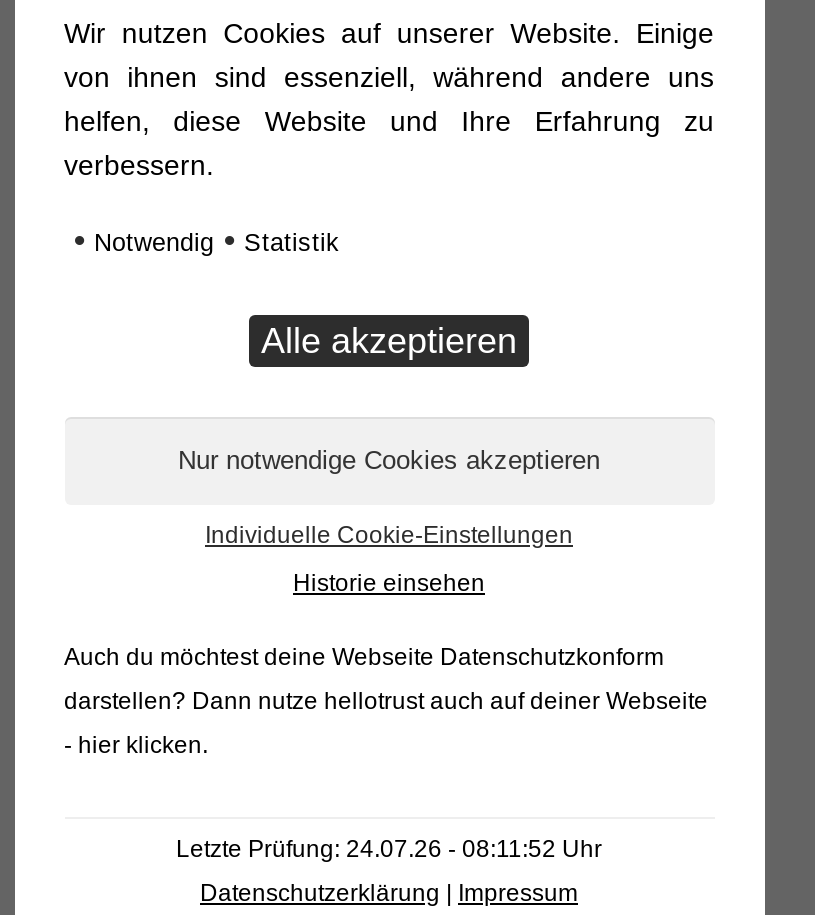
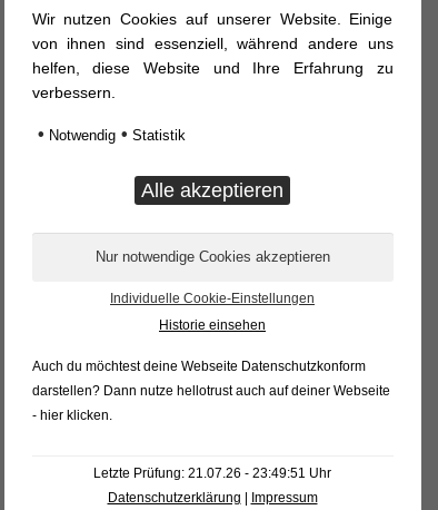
- Letzte Prüfung: 24.07.26 - 08:11:52 Uhr
+ Letzte Prüfung: 21.07.26 - 23:49:51 Uhr
